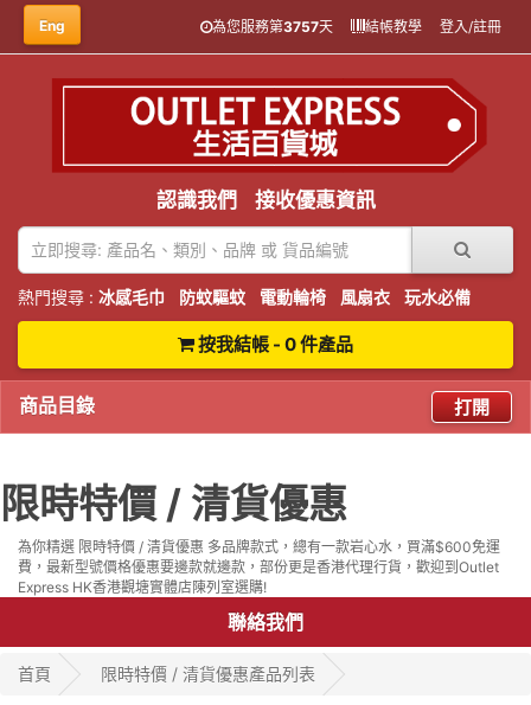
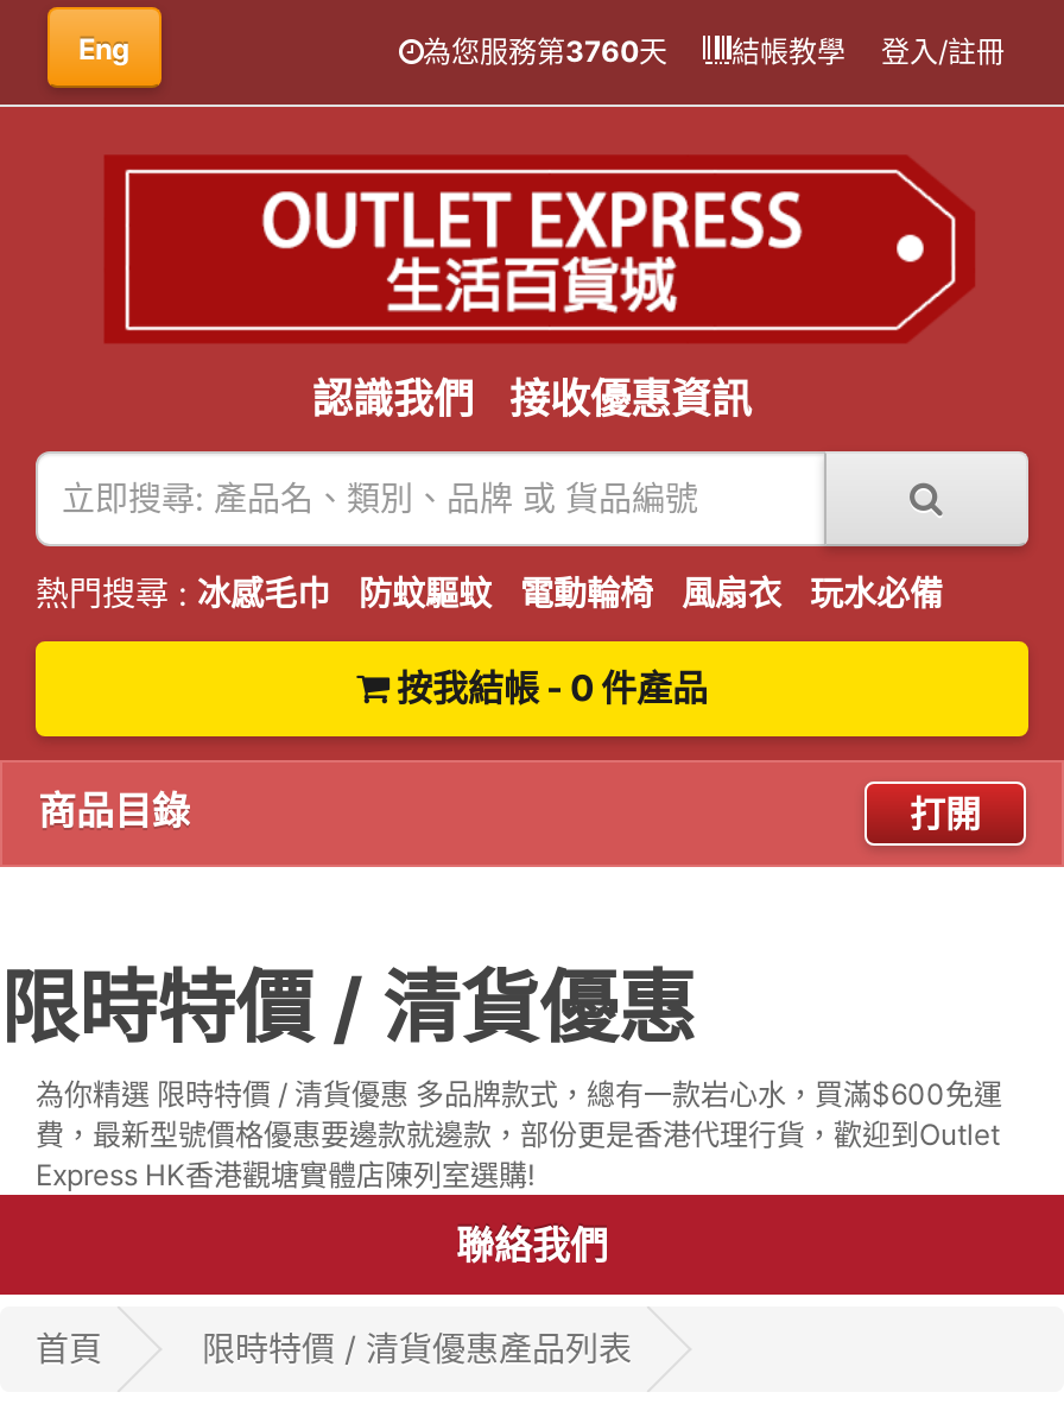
- 為您服務第3757天
+ 為您服務第3760天
